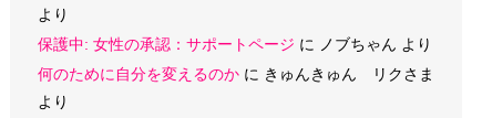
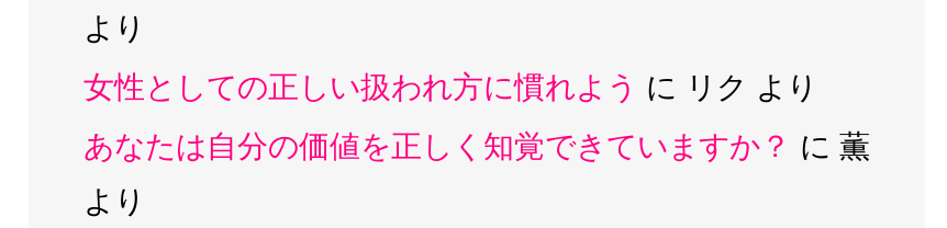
- 保護中: 女性の承認：サポートページにノブちゃんより
+ 女性としての正しい扱われ方に慣れようにリクより

- 何のために自分を変えるのかにきゅんきゅん リクさま
+ あなたは自分の価値を正しく知覚できていますか？に薫
